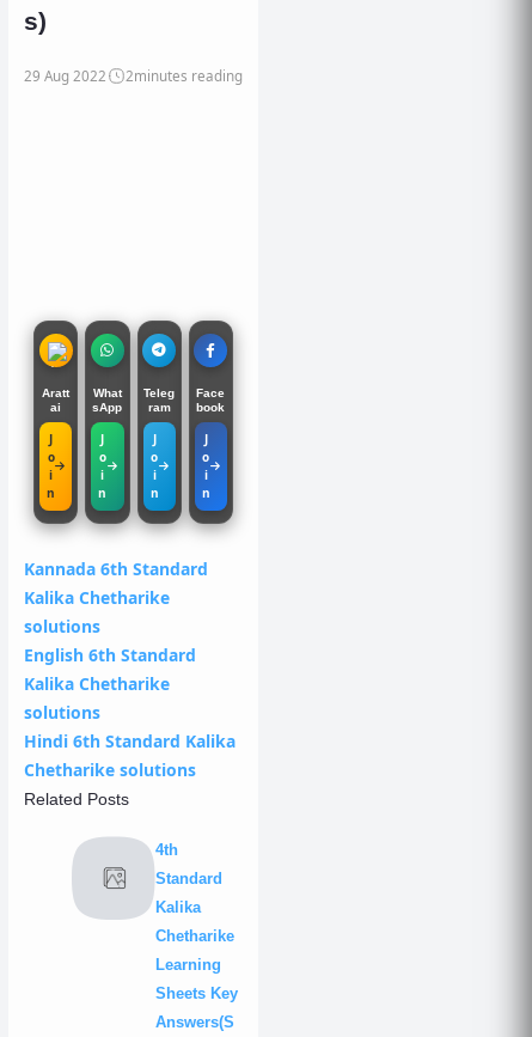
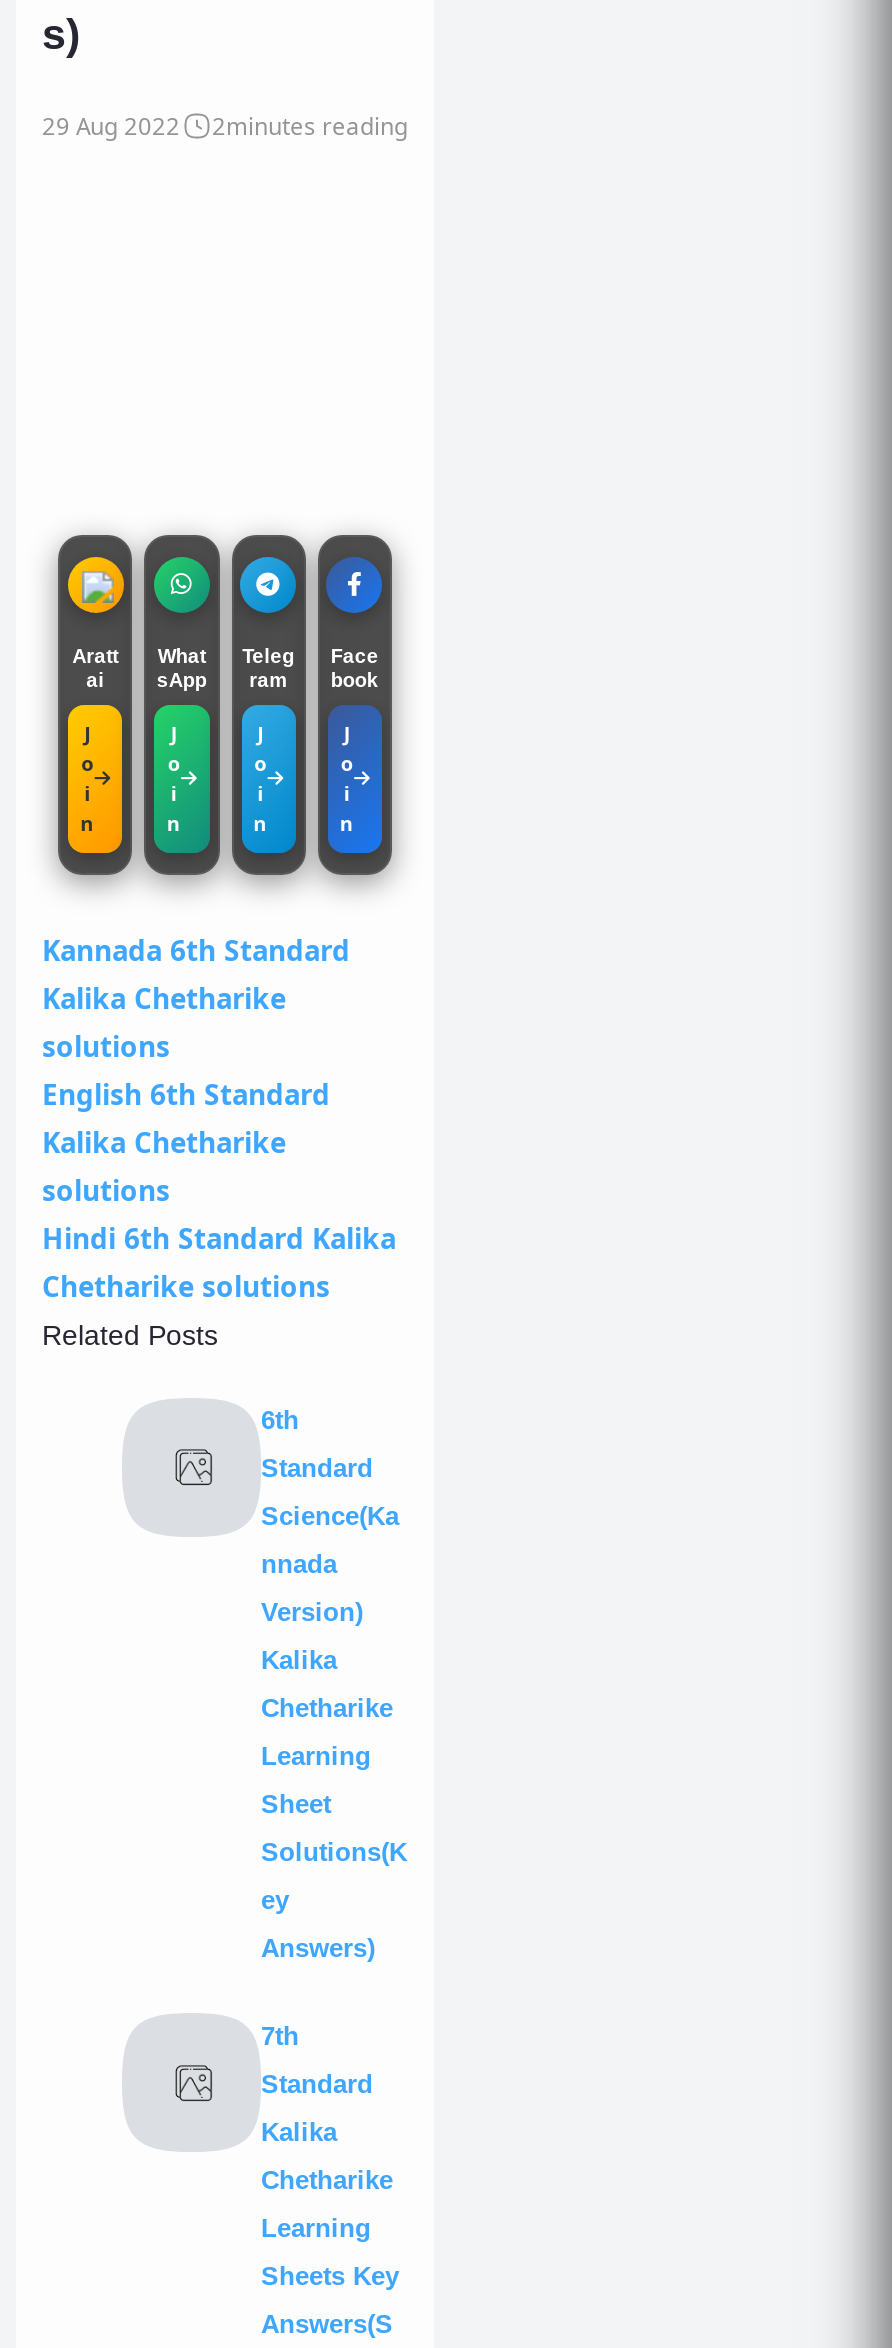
- 4th
+ 6th
+ Standard
+ Science(Ka
+ nnada
+ Version)
+ Kalika
+ Chetharike
+ Learning
+ Sheet
+ Solutions(K
+ ey
+ Answers)
+ 7th
